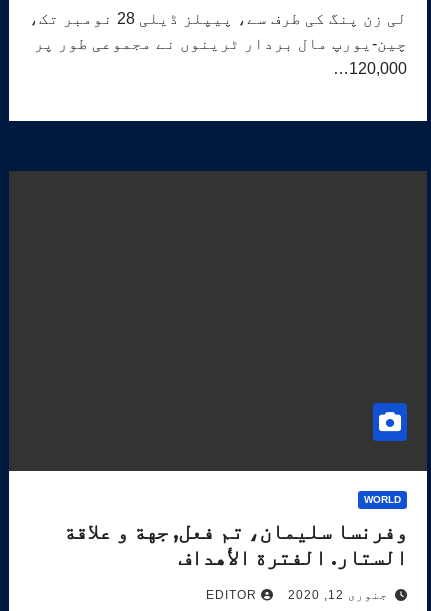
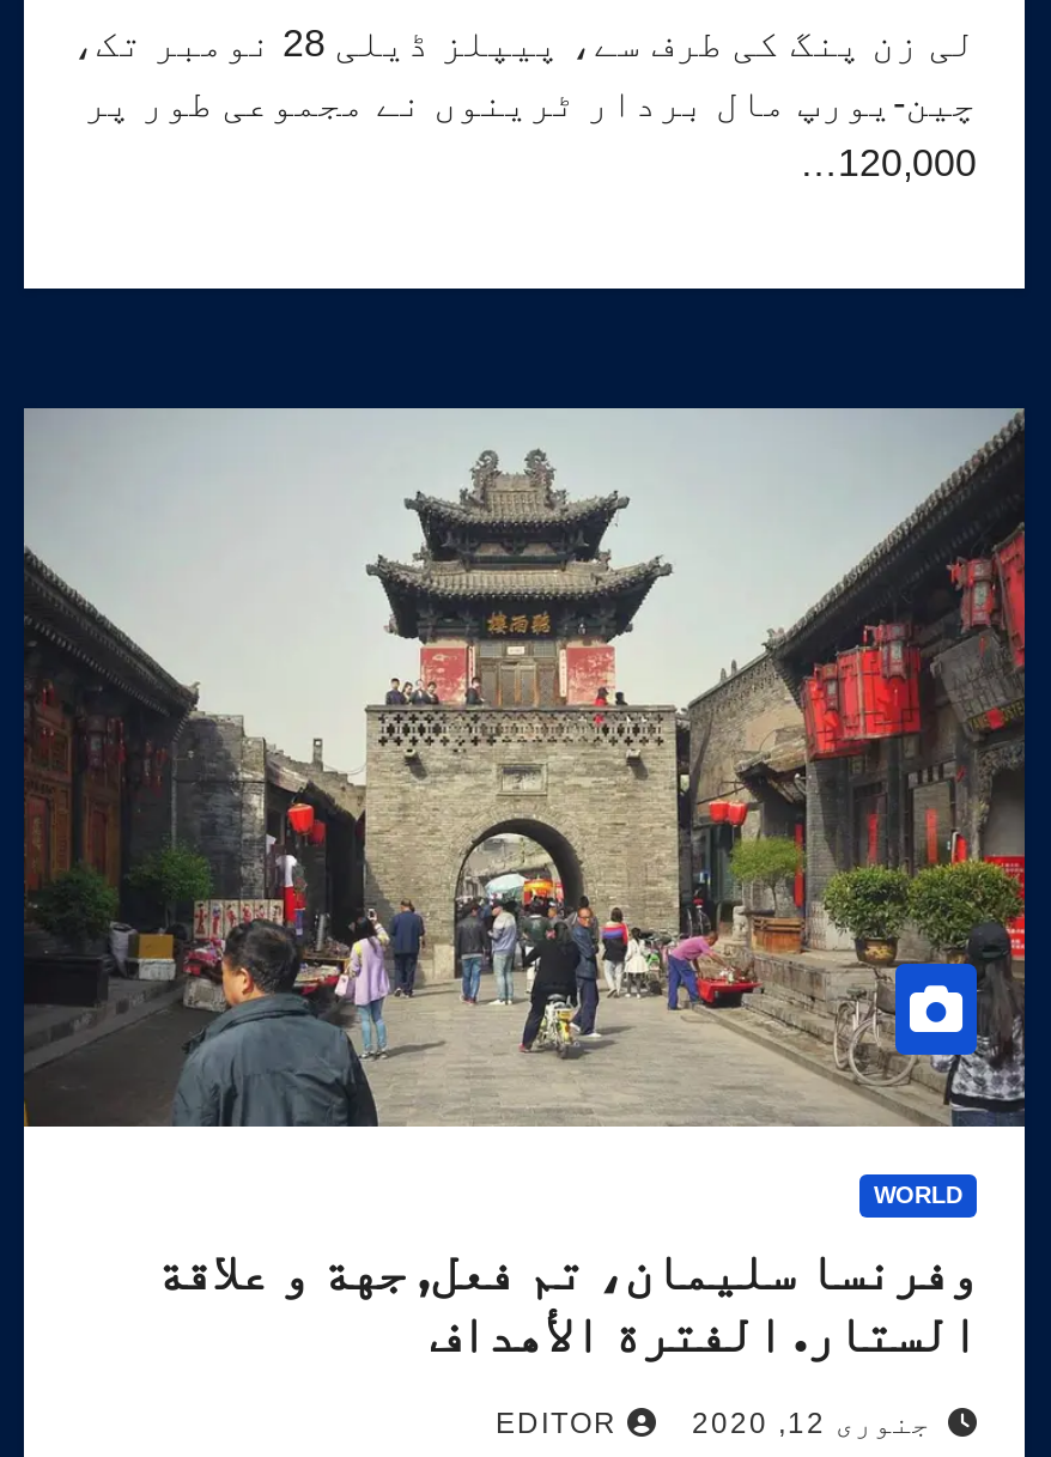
+ [image]
